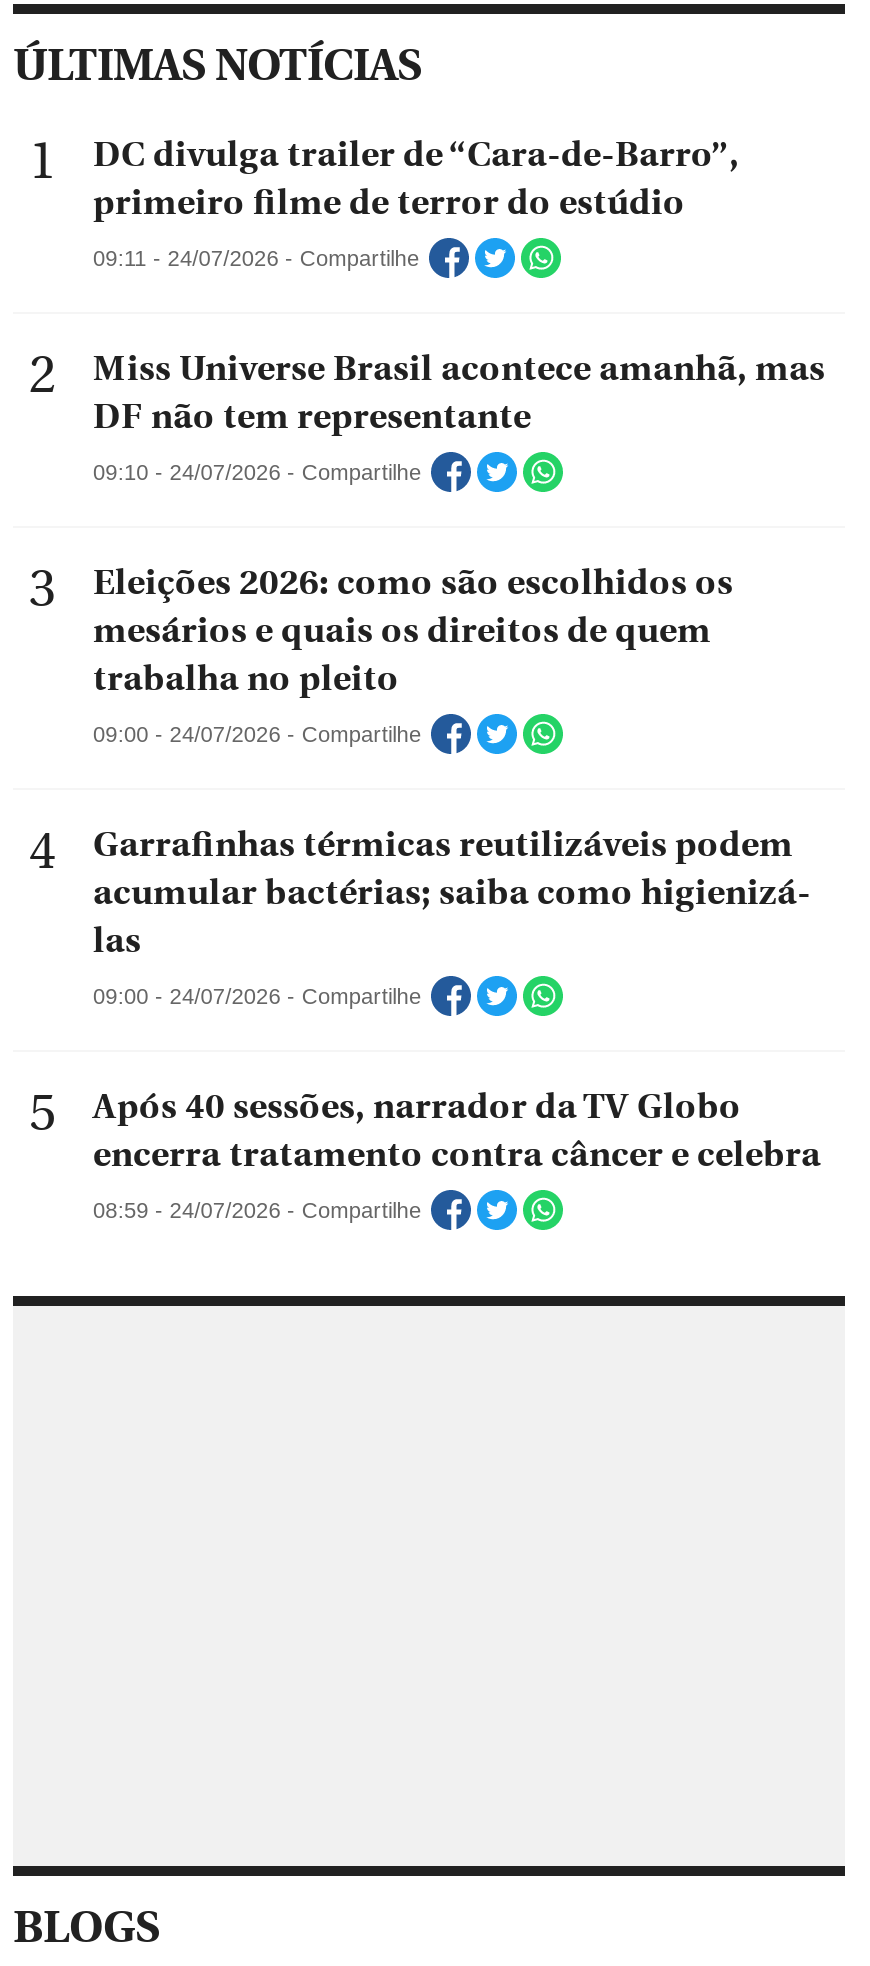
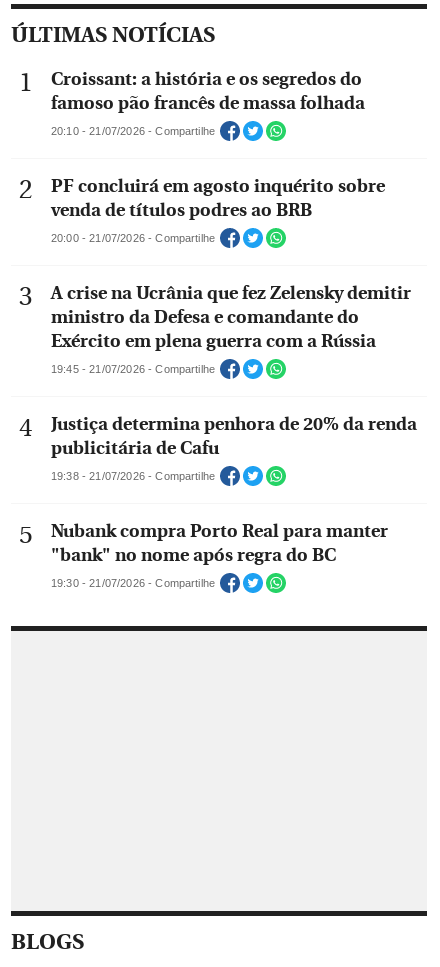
- DC divulga trailer de “Cara-de-Barro”,
- primeiro filme de terror do estúdio
+ Croissant: a história e os segredos do
+ famoso pão francês de massa folhada

- 09:11 - 24/07/2026 - Compartilhe
+ 20:10 - 21/07/2026 - Compartilhe

- Miss Universe Brasil acontece amanhã, mas
- DF não tem representante
+ PF concluirá em agosto inquérito sobre
+ venda de títulos podres ao BRB

- 09:10 - 24/07/2026 - Compartilhe
+ 20:00 - 21/07/2026 - Compartilhe

- Eleições 2026: como são escolhidos os
- mesários e quais os direitos de quem
- trabalha no pleito
+ A crise na Ucrânia que fez Zelensky demitir
+ ministro da Defesa e comandante do
+ Exército em plena guerra com a Rússia

- 09:00 - 24/07/2026 - Compartilhe
+ 19:45 - 21/07/2026 - Compartilhe

- Garrafinhas térmicas reutilizáveis podem
- acumular bactérias; saiba como higienizá-
- las
+ Justiça determina penhora de 20% da renda
+ publicitária de Cafu

- 09:00 - 24/07/2026 - Compartilhe
+ 19:38 - 21/07/2026 - Compartilhe

- Após 40 sessões, narrador da TV Globo
- encerra tratamento contra câncer e celebra
+ Nubank compra Porto Real para manter
+ "bank" no nome após regra do BC

- 08:59 - 24/07/2026 - Compartilhe
+ 19:30 - 21/07/2026 - Compartilhe
